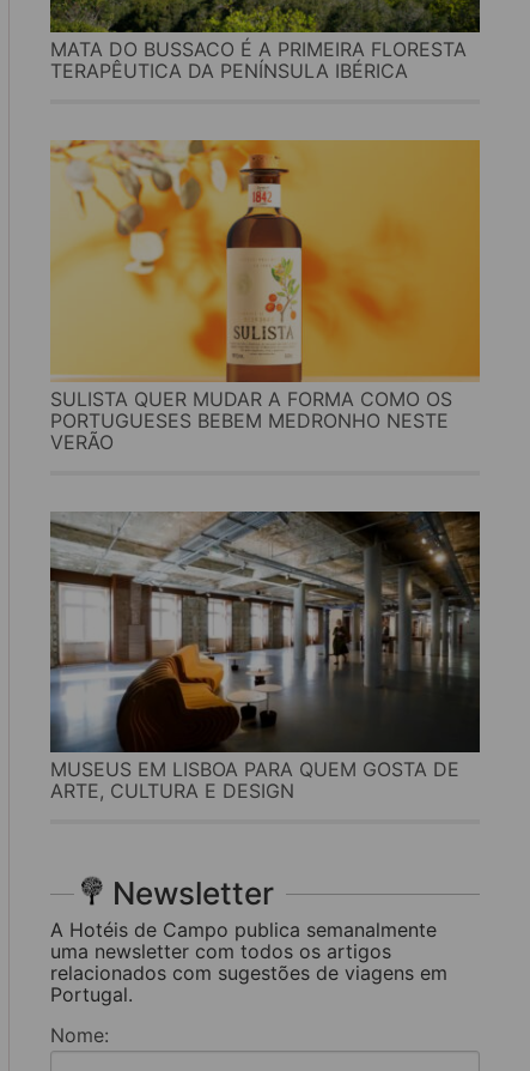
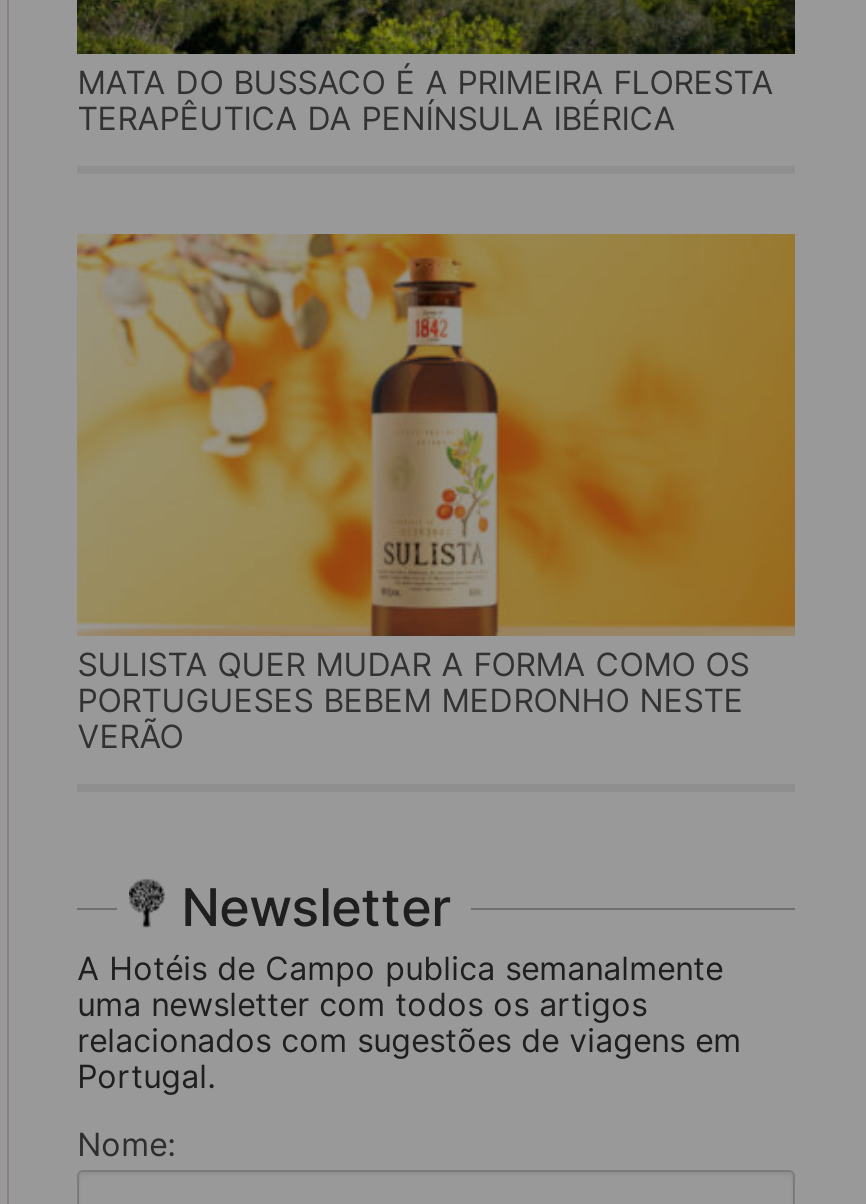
- [image]
- MUSEUS EM LISBOA PARA QUEM GOSTA DE
- ARTE, CULTURA E DESIGN
